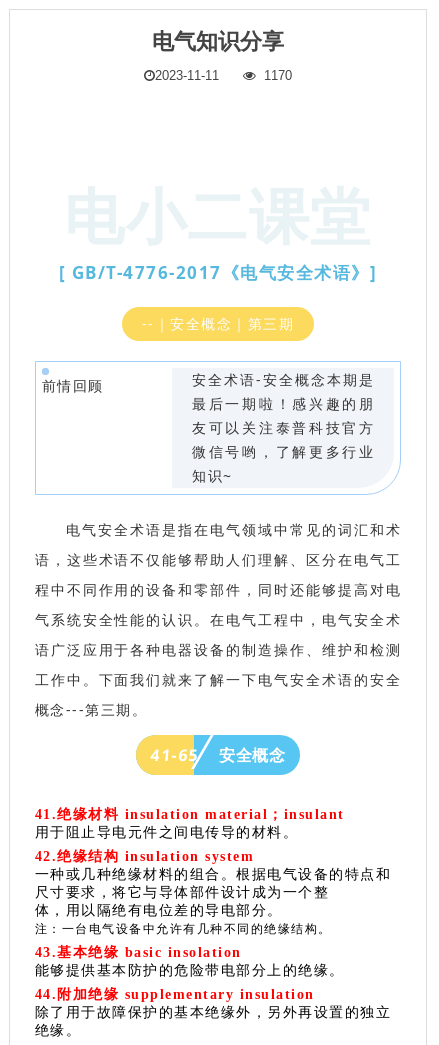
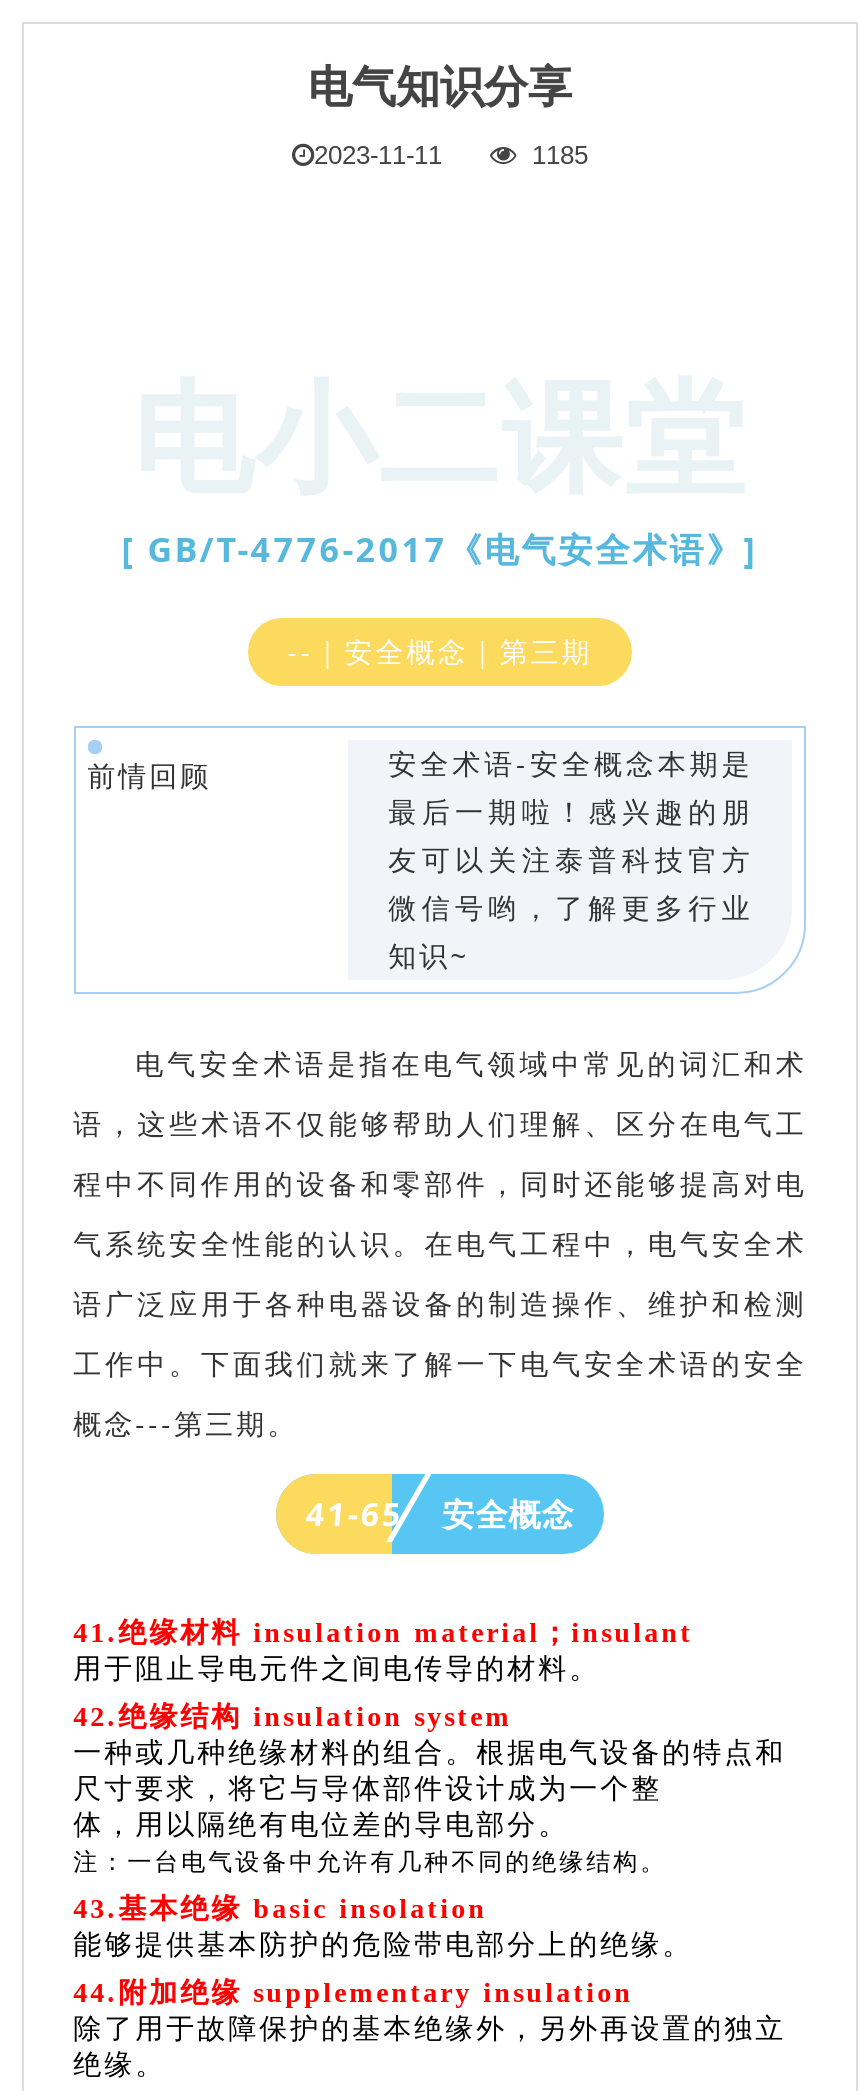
- 1170
+ 1185
